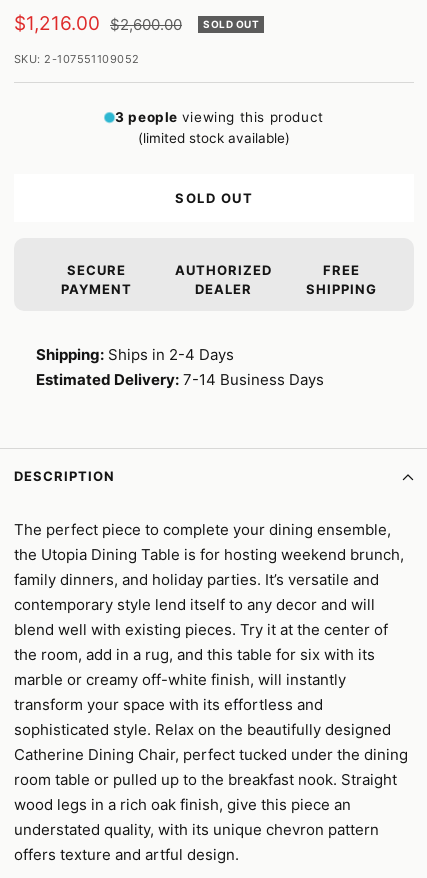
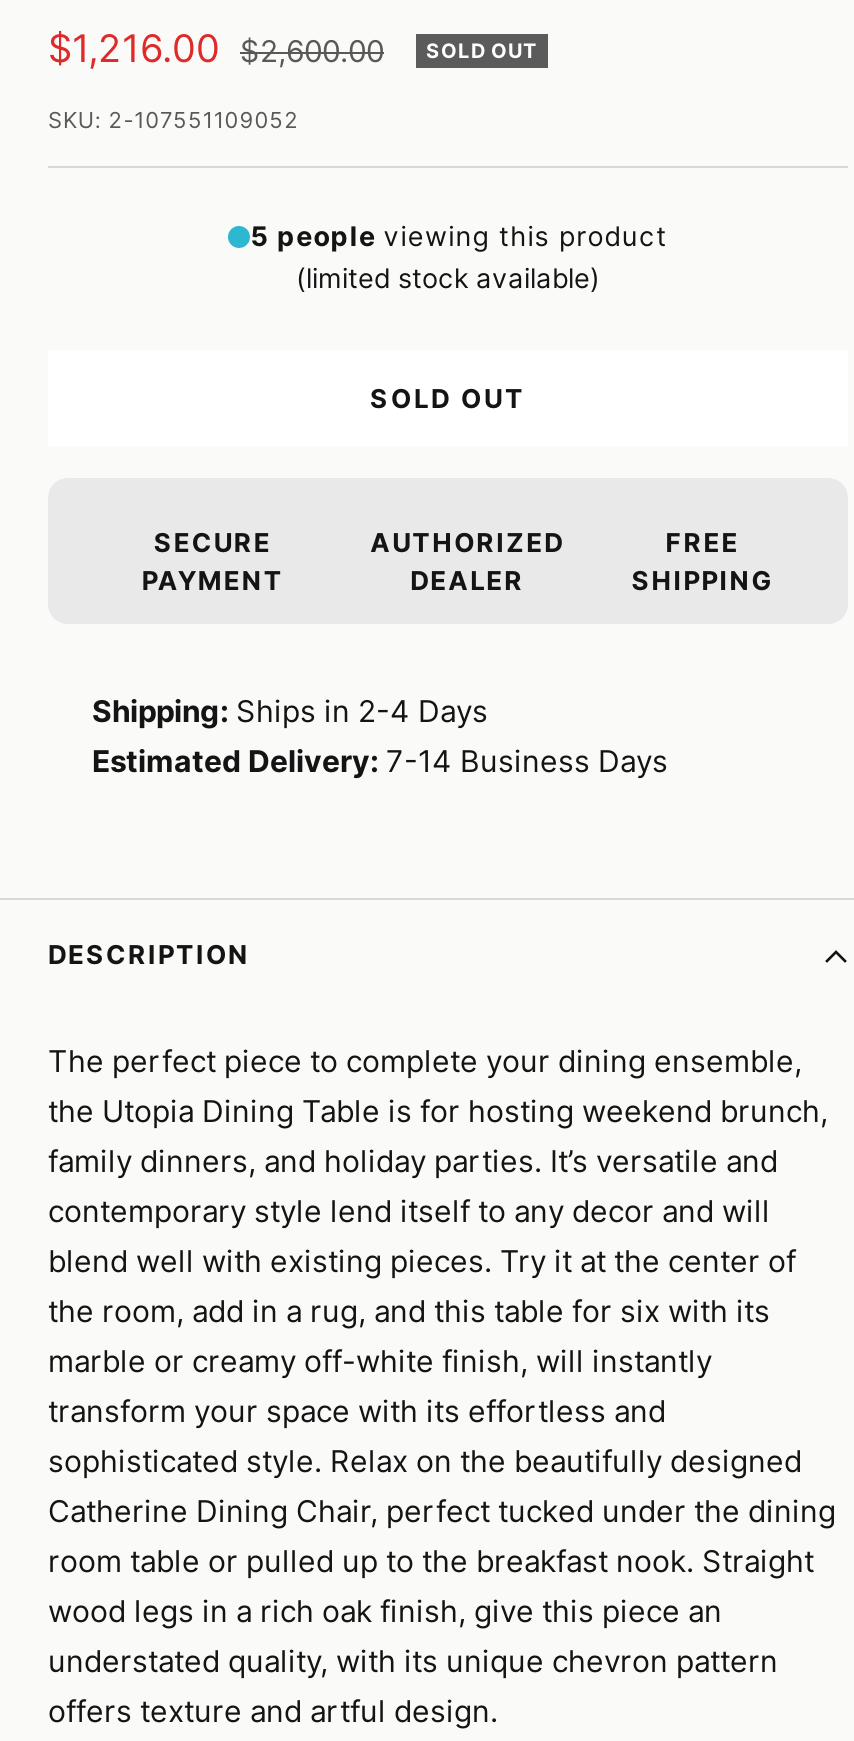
- 3 people viewing this product
+ 5 people viewing this product
